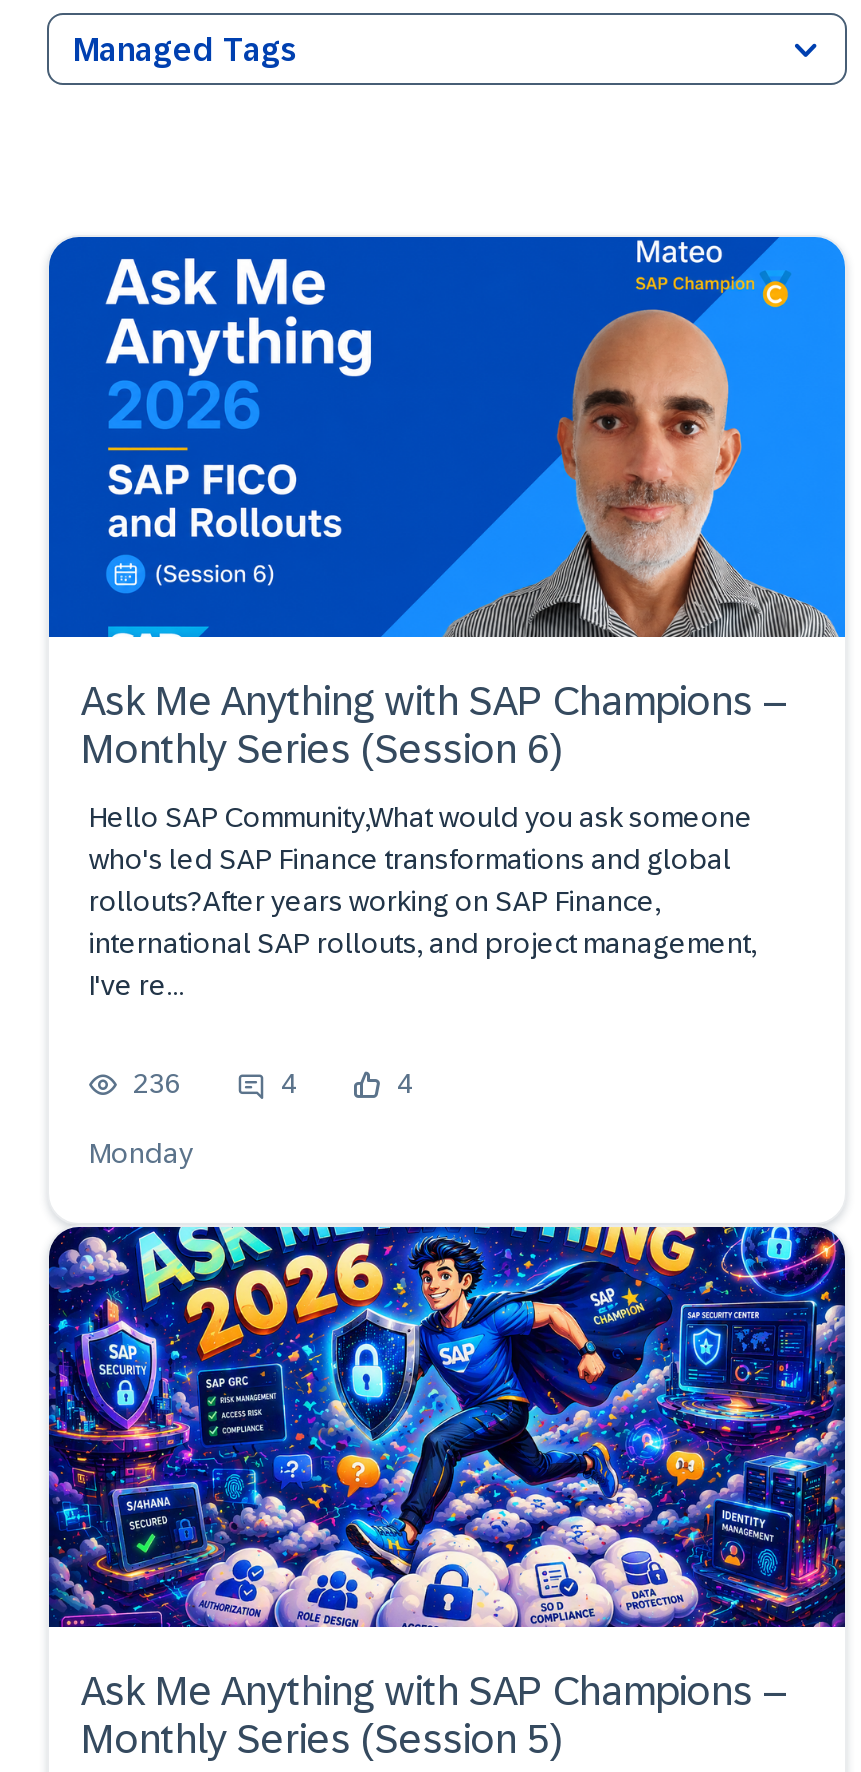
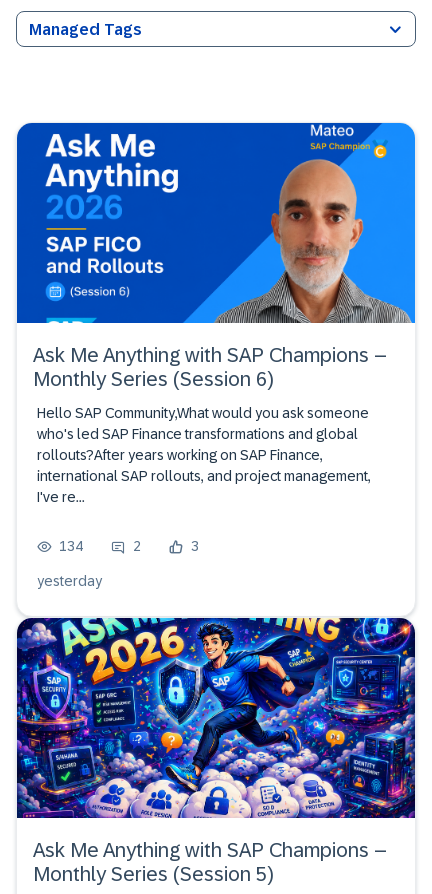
- 236
- 4
- 4
+ 134
+ 2
+ 3

- Monday
+ yesterday
